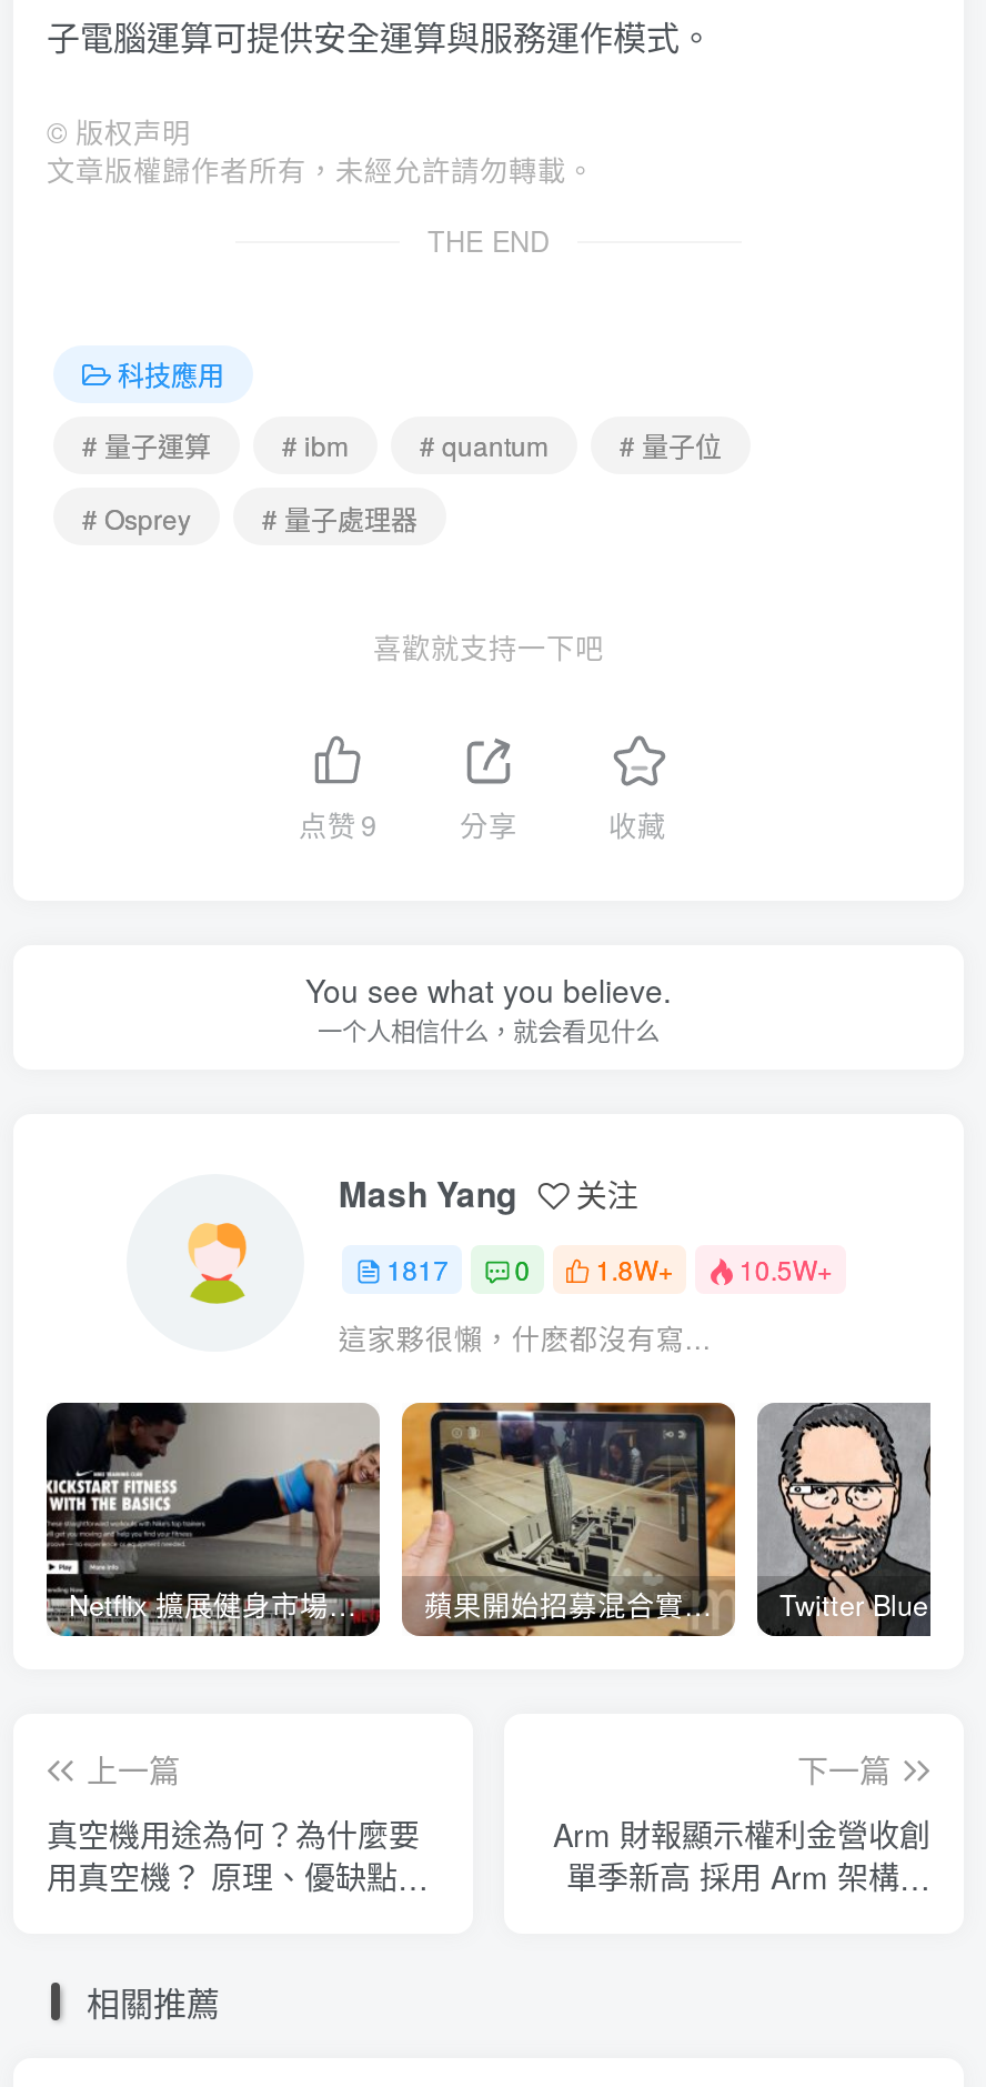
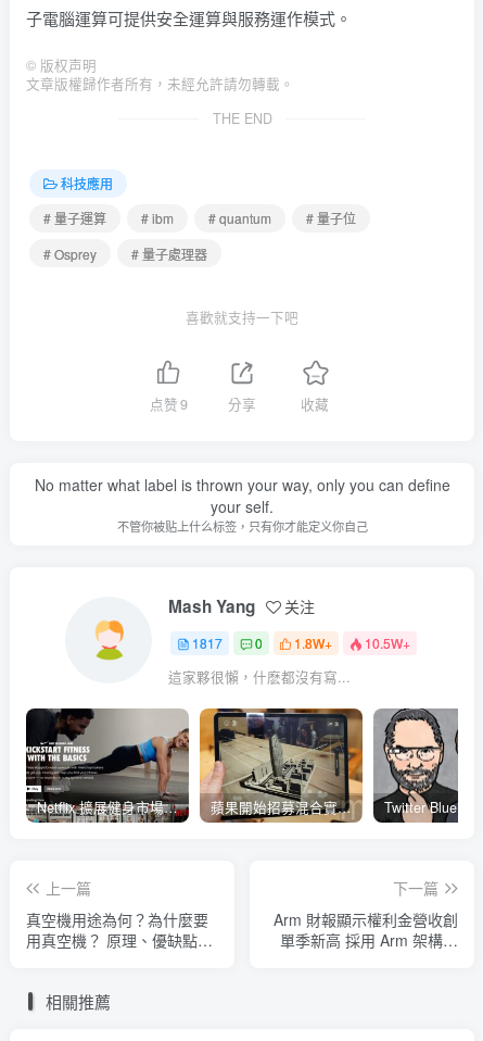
- You see what you believe.
- 一个人相信什么，就会看见什么
+ No matter what label is thrown your way, only you can define
+ your self.
+ 不管你被贴上什么标签，只有你才能定义你自己
